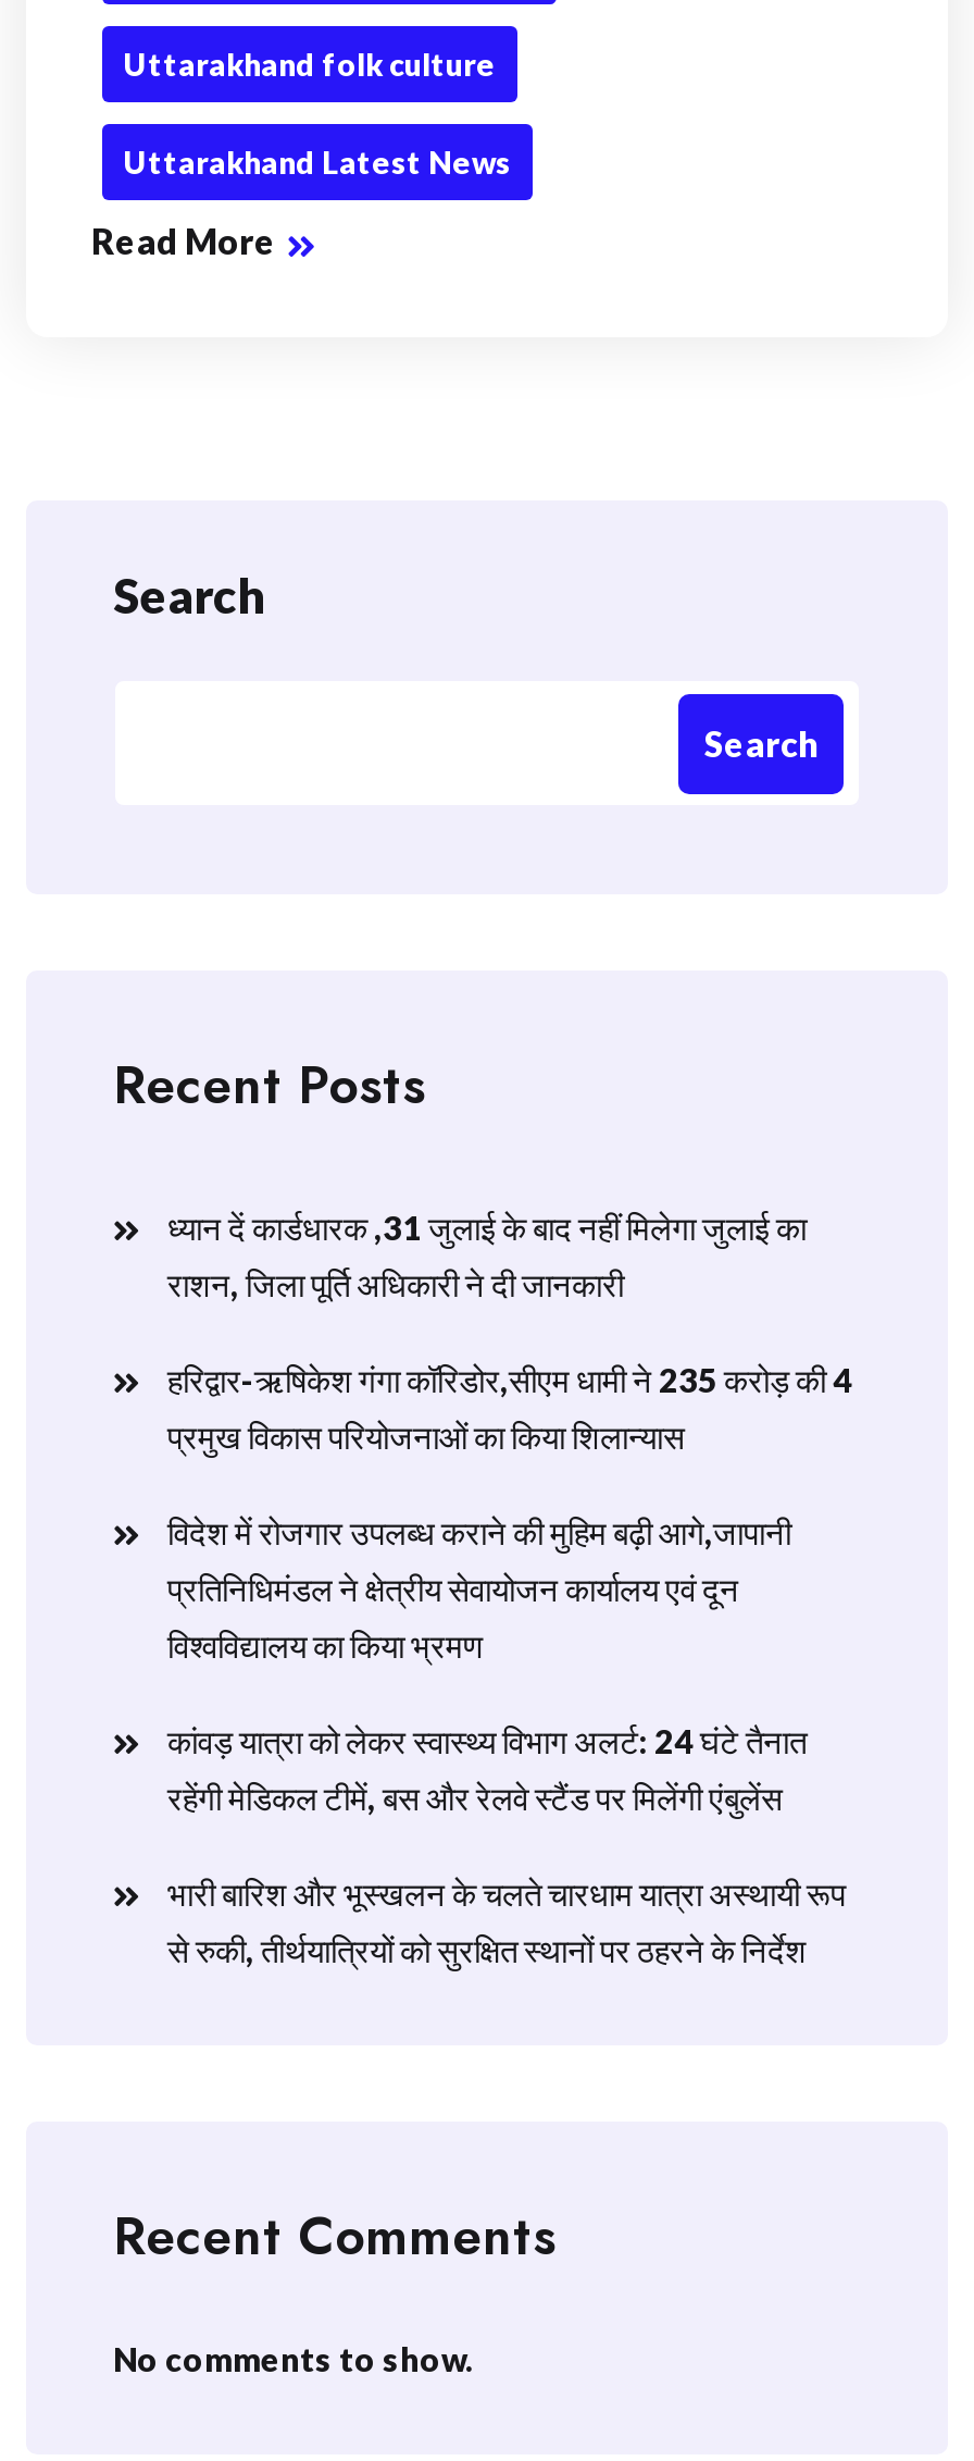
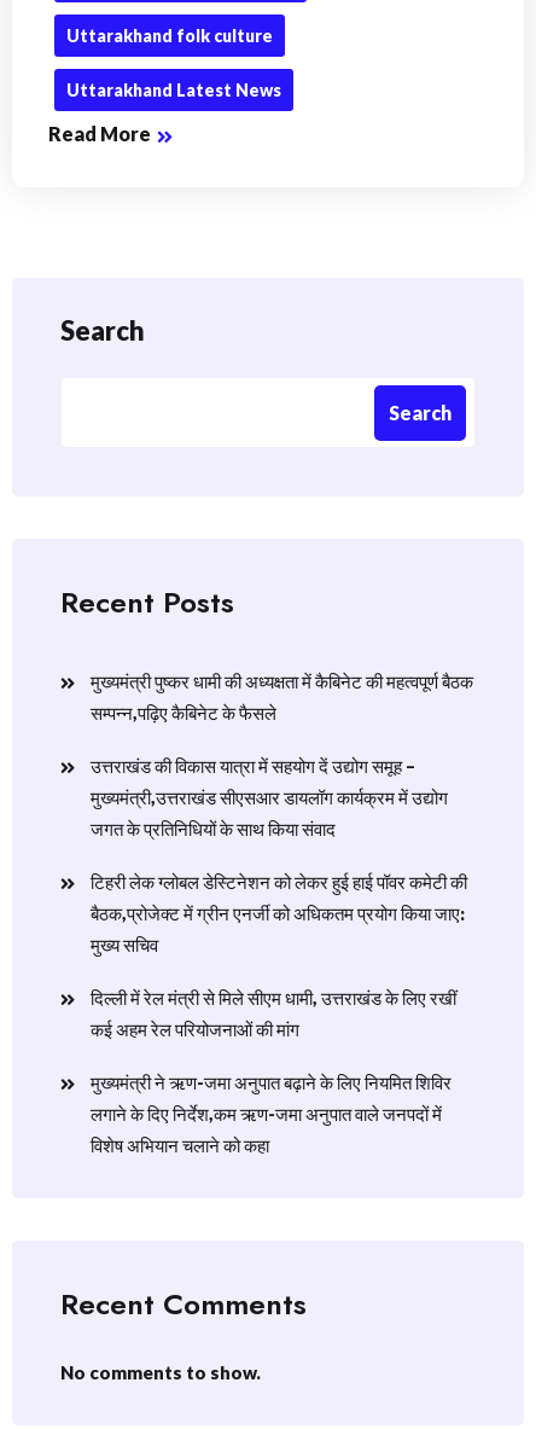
- ध्यान दें कार्डधारक ,31 जुलाई के बाद नहीं मिलेगा जुलाई का
- राशन, जिला पूर्ति अधिकारी ने दी जानकारी
+ मुख्यमंत्री पुष्कर धामी की अध्यक्षता में कैबिनेट की महत्वपूर्ण बैठक
+ सम्पन्न,पढ़िए कैबिनेट के फैसले

- हरिद्वार-ऋषिकेश गंगा कॉरिडोर,सीएम धामी ने 235 करोड़ की 4
- प्रमुख विकास परियोजनाओं का किया शिलान्यास
+ उत्तराखंड की विकास यात्रा में सहयोग दें उद्योग समूह –
+ मुख्यमंत्री,उत्तराखंड सीएसआर डायलॉग कार्यक्रम में उद्योग
+ जगत के प्रतिनिधियों के साथ किया संवाद

- विदेश में रोजगार उपलब्ध कराने की मुहिम बढ़ी आगे,जापानी
- प्रतिनिधिमंडल ने क्षेत्रीय सेवायोजन कार्यालय एवं दून
- विश्वविद्यालय का किया भ्रमण
+ टिहरी लेक ग्लोबल डेस्टिनेशन को लेकर हुई हाई पॉवर कमेटी की
+ बैठक,प्रोजेक्ट में ग्रीन एनर्जी को अधिकतम प्रयोग किया जाए:
+ मुख्य सचिव

- कांवड़ यात्रा को लेकर स्वास्थ्य विभाग अलर्ट: 24 घंटे तैनात
- रहेंगी मेडिकल टीमें, बस और रेलवे स्टैंड पर मिलेंगी एंबुलेंस
+ दिल्ली में रेल मंत्री से मिले सीएम धामी, उत्तराखंड के लिए रखीं
+ कई अहम रेल परियोजनाओं की मांग

- भारी बारिश और भूस्खलन के चलते चारधाम यात्रा अस्थायी रूप
- से रुकी, तीर्थयात्रियों को सुरक्षित स्थानों पर ठहरने के निर्देश
+ मुख्यमंत्री ने ऋण-जमा अनुपात बढ़ाने के लिए नियमित शिविर
+ लगाने के दिए निर्देश,कम ऋण-जमा अनुपात वाले जनपदों में
+ विशेष अभियान चलाने को कहा
